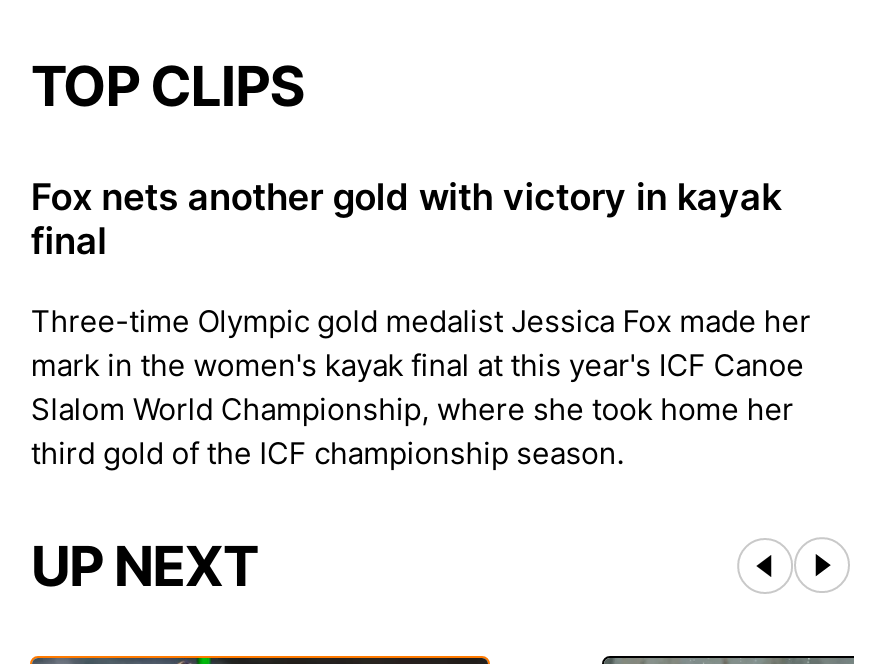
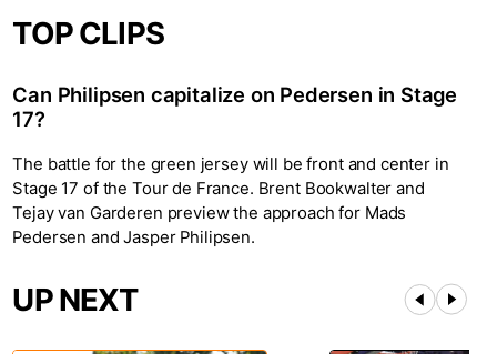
- Fox nets another gold with victory in kayak
- final
+ Can Philipsen capitalize on Pedersen in Stage
+ 17?

- Three-time Olympic gold medalist Jessica Fox made her
- mark in the women's kayak final at this year's ICF Canoe
- Slalom World Championship, where she took home her
- third gold of the ICF championship season.
+ The battle for the green jersey will be front and center in
+ Stage 17 of the Tour de France. Brent Bookwalter and
+ Tejay van Garderen preview the approach for Mads
+ Pedersen and Jasper Philipsen.
